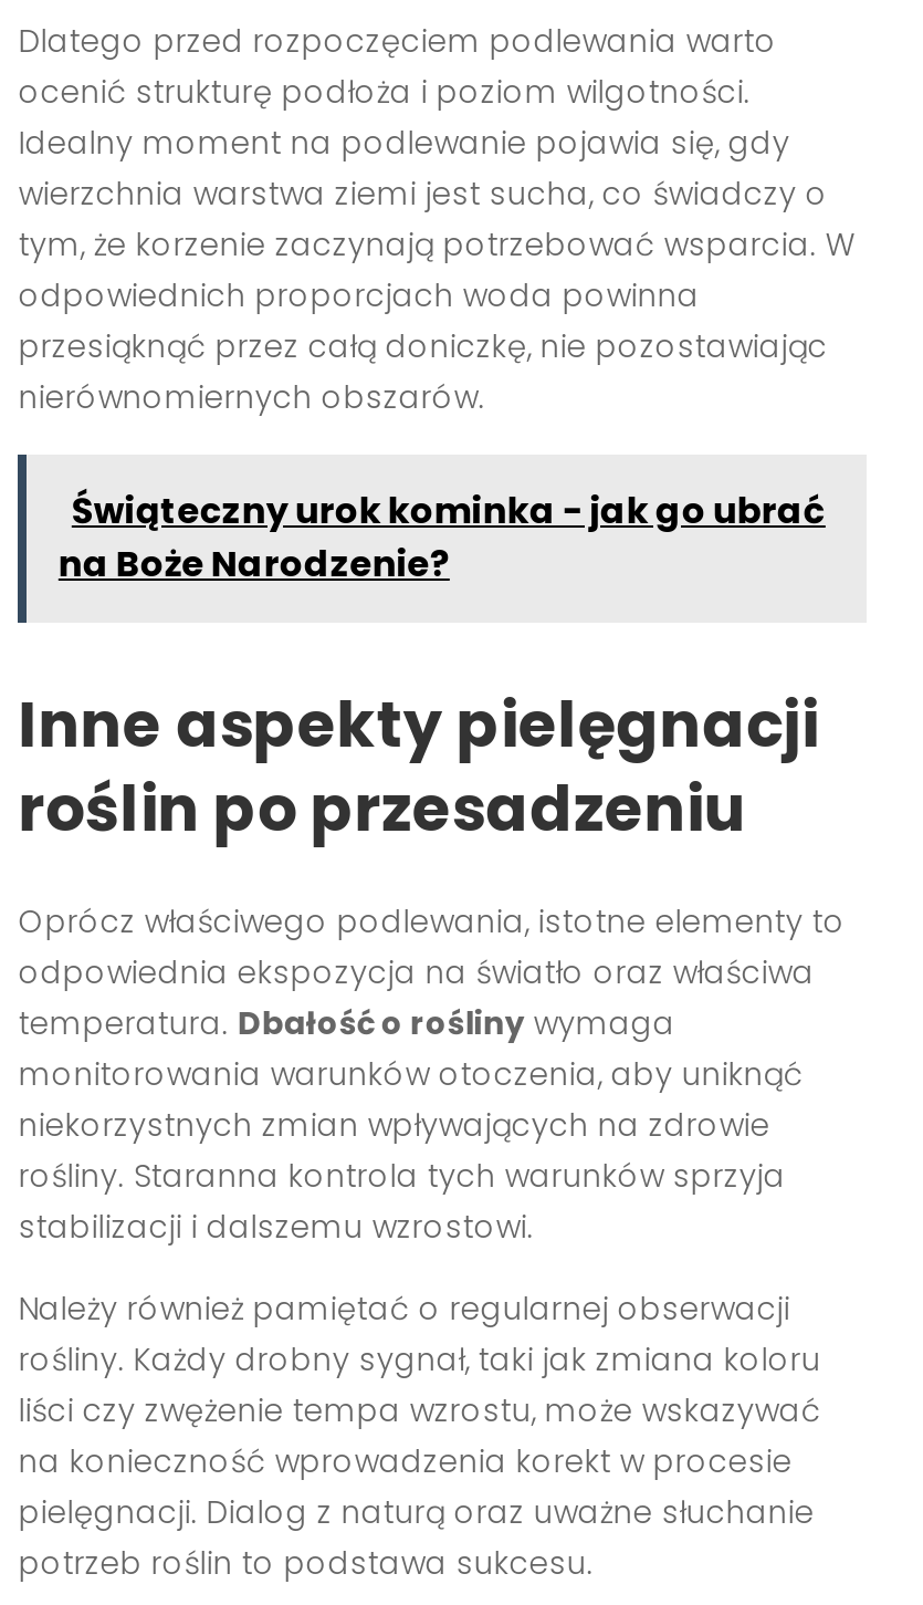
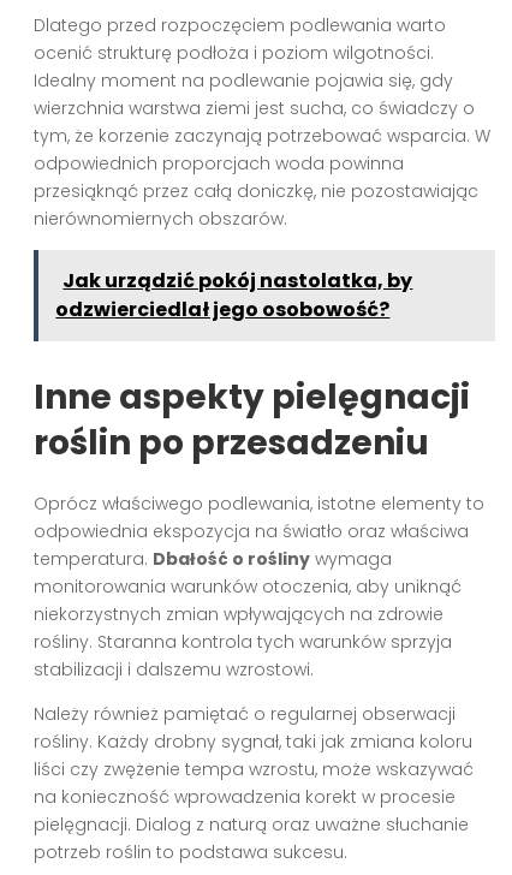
- Świąteczny urok kominka - jak go ubrać
- na Boże Narodzenie?
+ Jak urządzić pokój nastolatka, by
+ odzwierciedlał jego osobowość?
